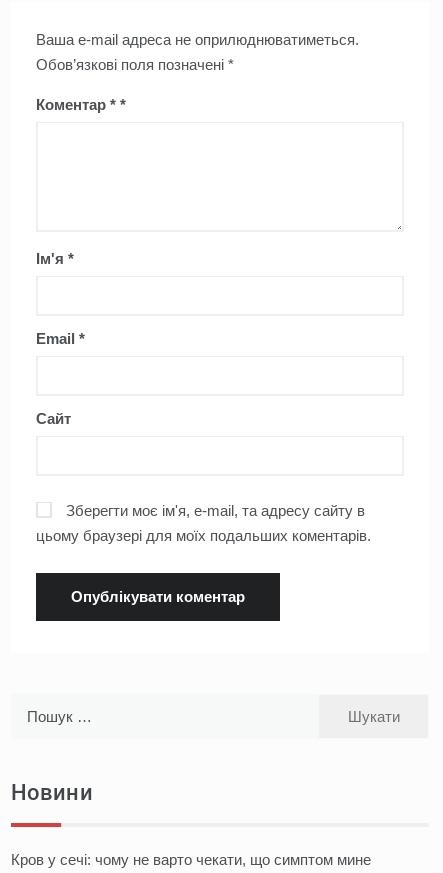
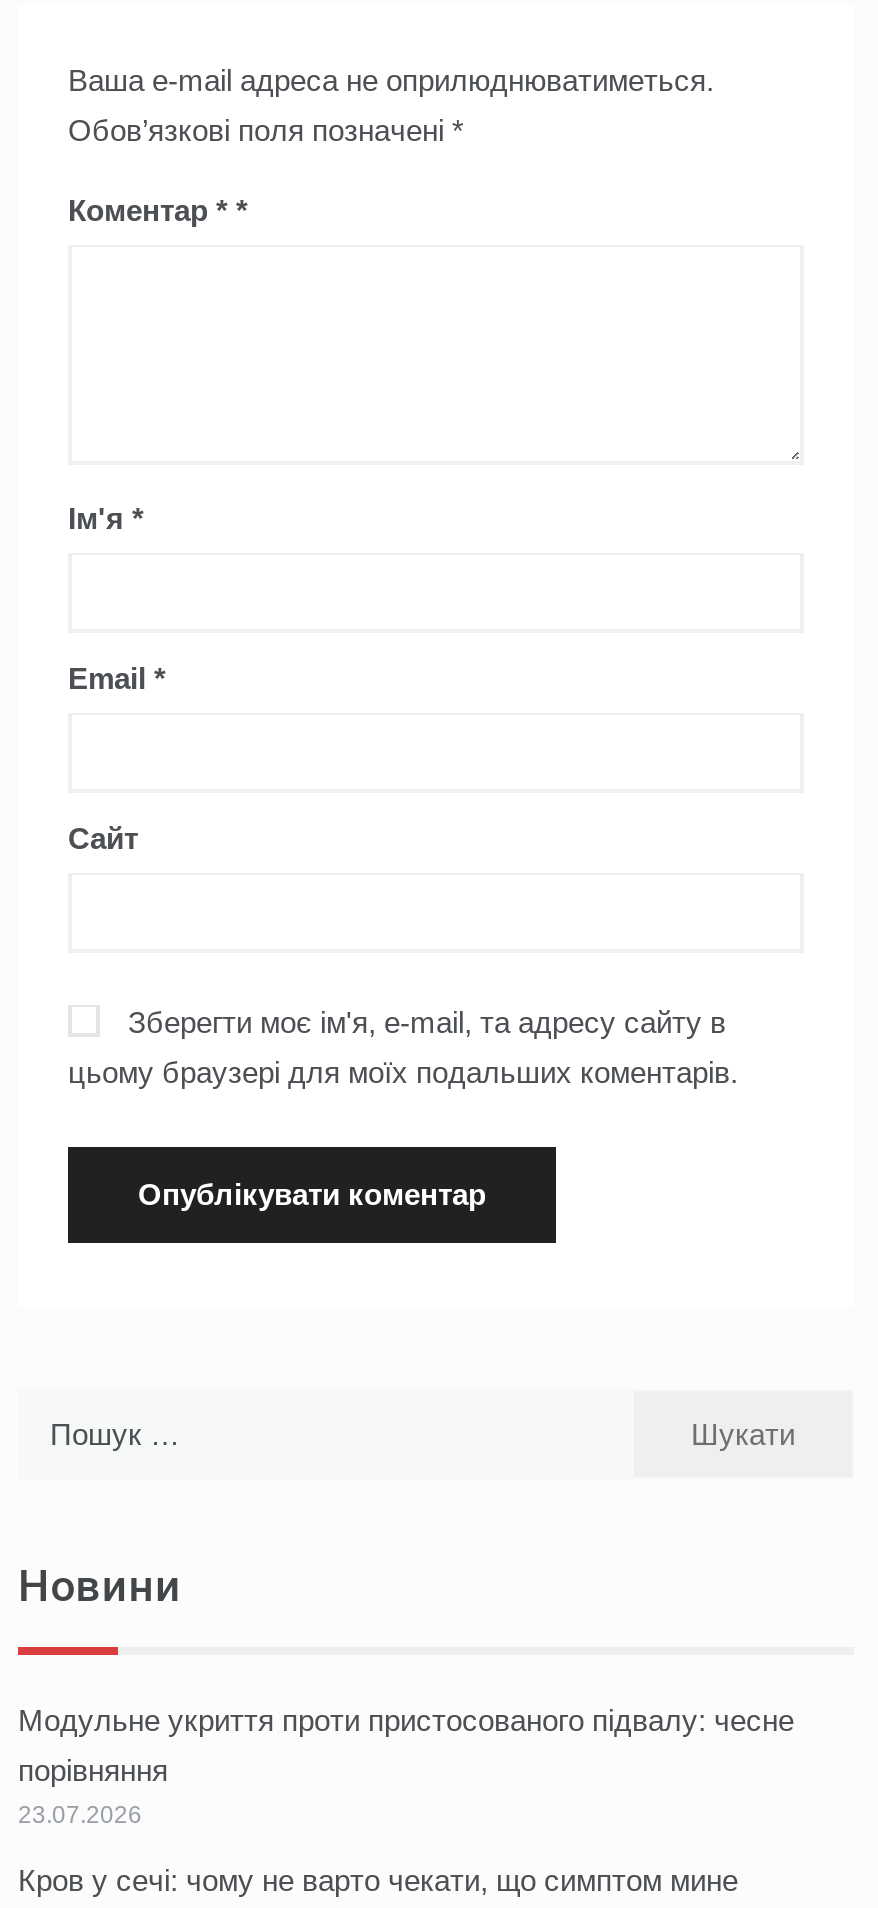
+ Модульне укриття проти пристосованого підвалу: чесне
+ порівняння
+ 23.07.2026
